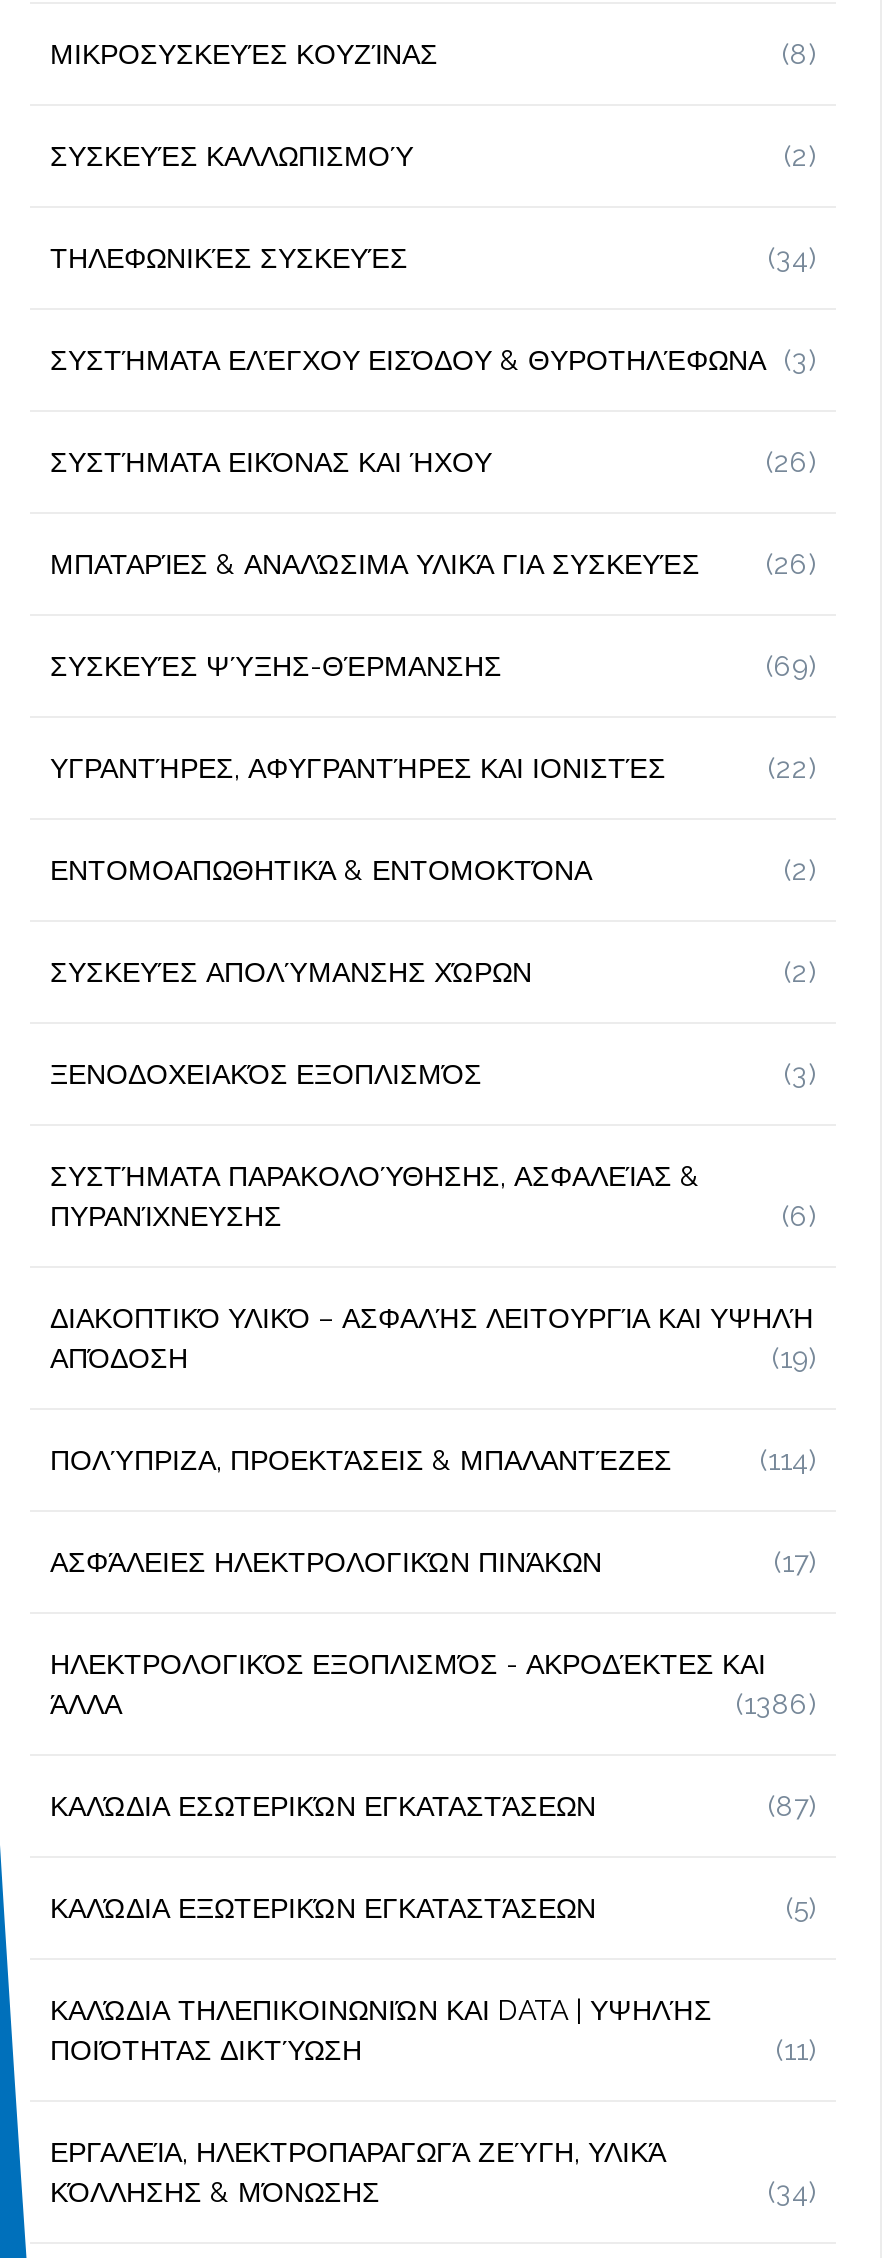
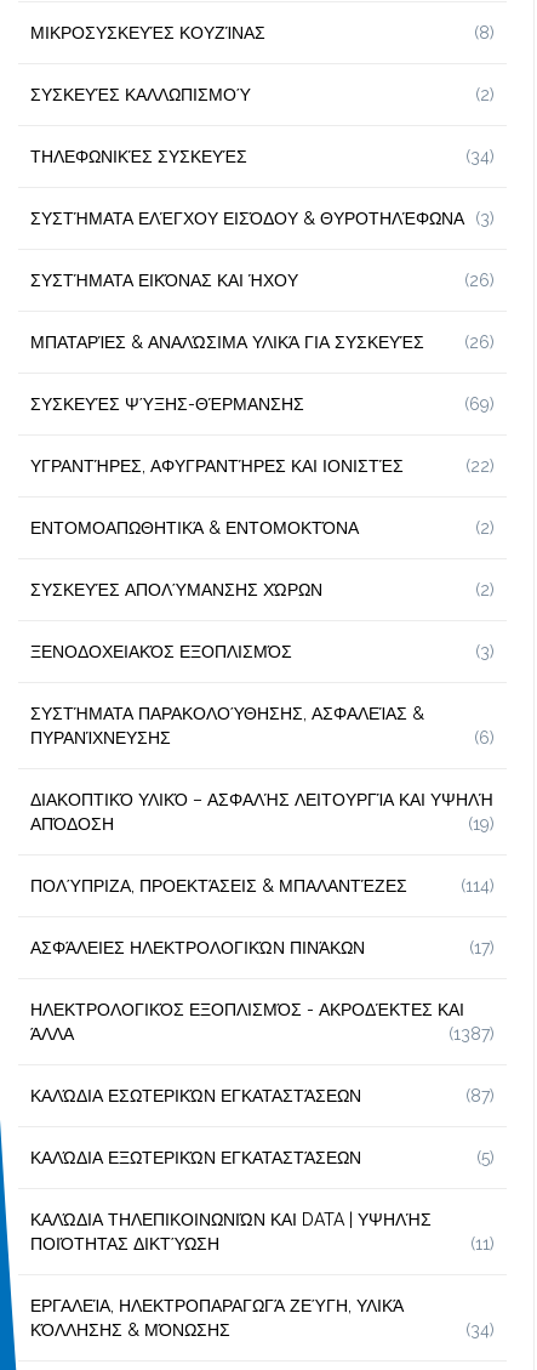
- (1386)
+ (1387)
